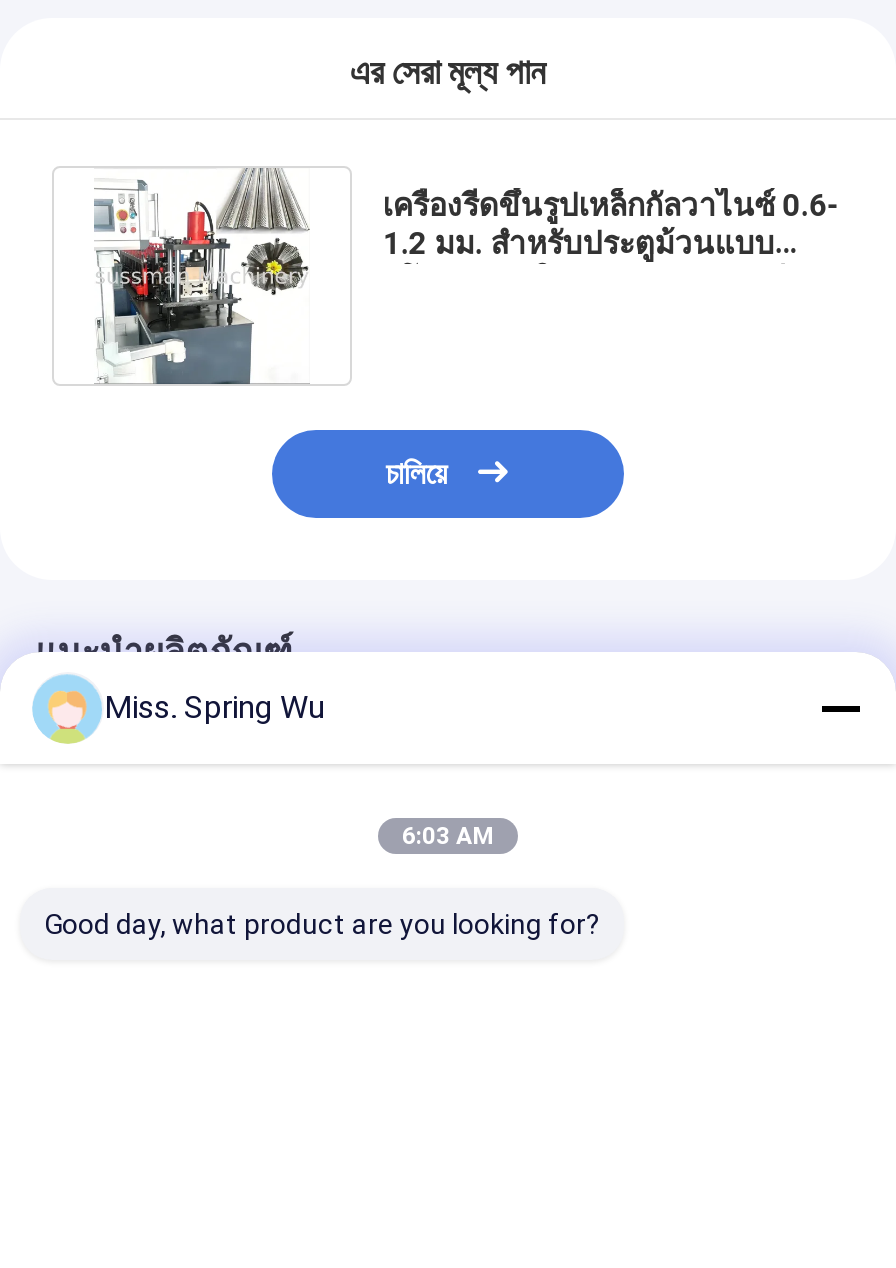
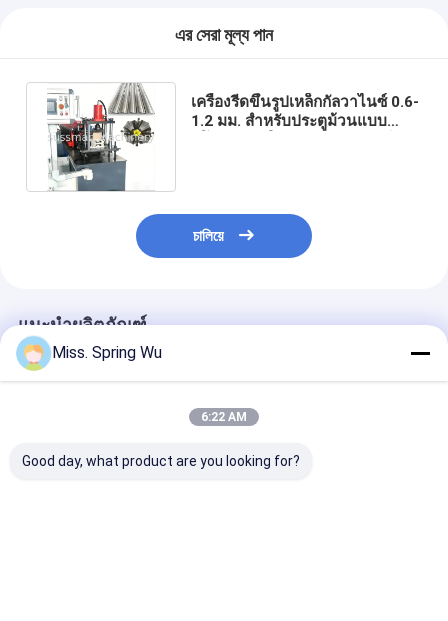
- 6:03 AM
+ 6:22 AM
